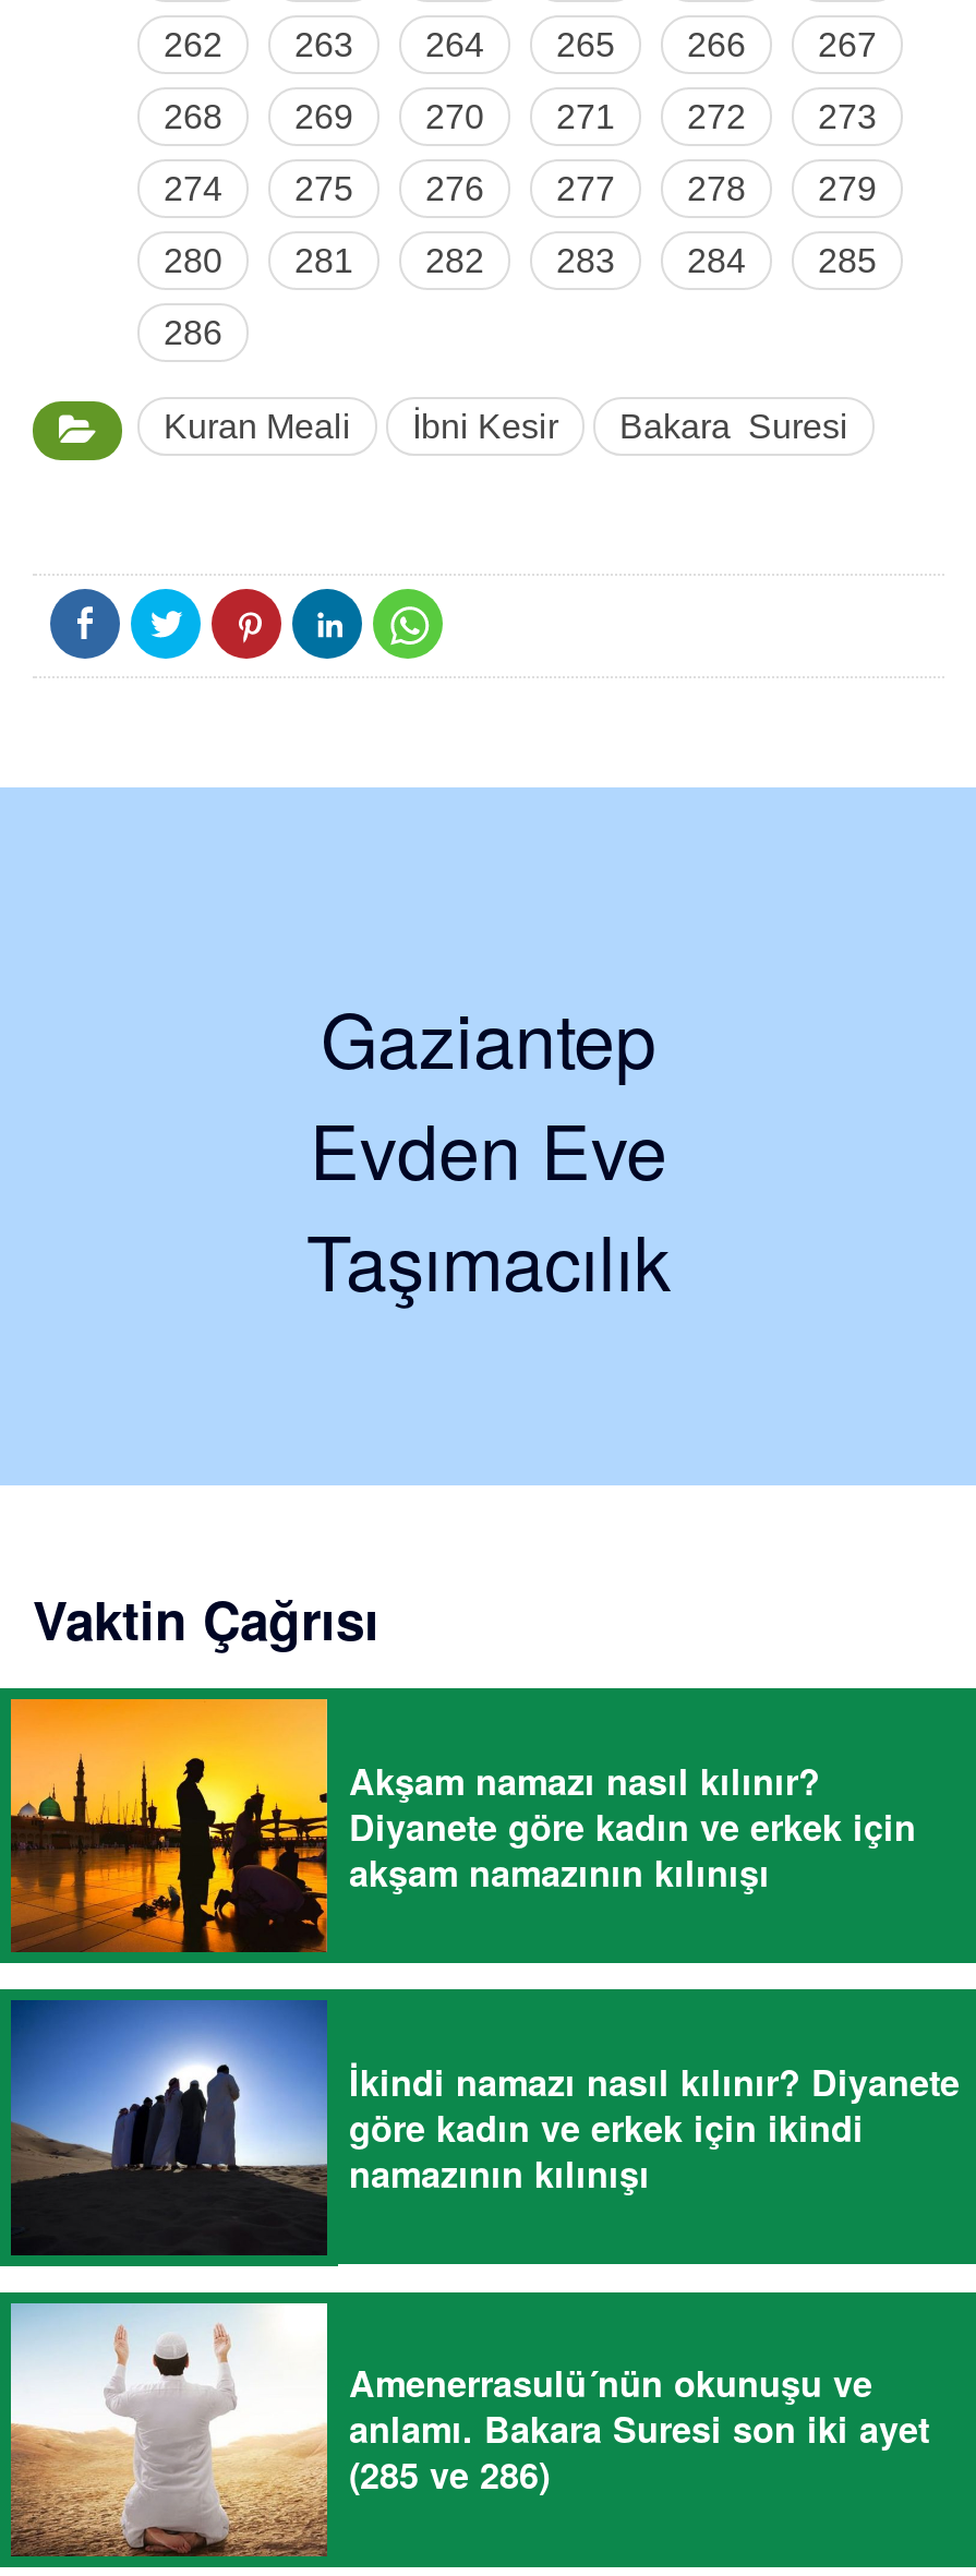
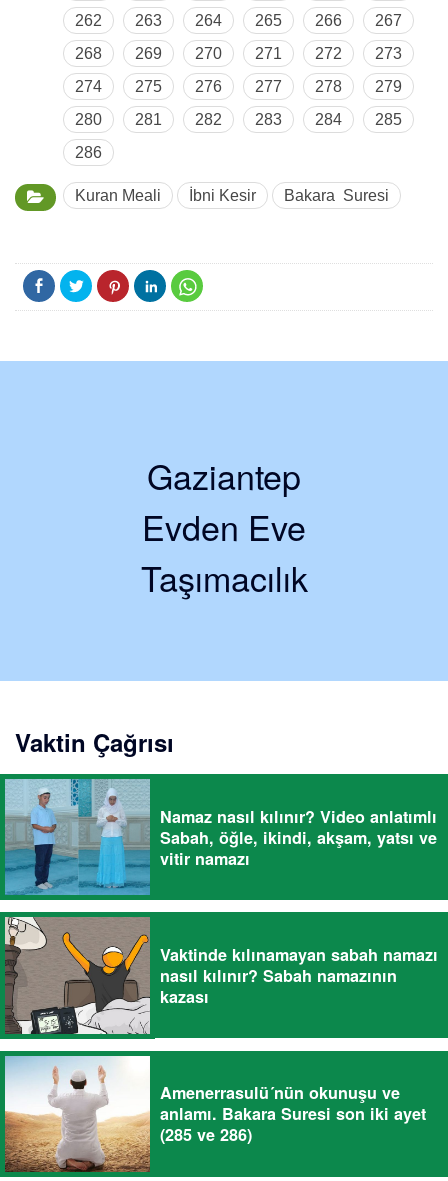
- [image]
- Akşam namazı nasıl kılınır?
- Diyanete göre kadın ve erkek için
- akşam namazının kılınışı
+ [image]
+ Namaz nasıl kılınır? Video anlatımlı
+ Sabah, öğle, ikindi, akşam, yatsı ve
+ vitir namazı

- [image]
- İkindi namazı nasıl kılınır? Diyanete
- göre kadın ve erkek için ikindi
- namazının kılınışı
+ [image]
+ Vaktinde kılınamayan sabah namazı
+ nasıl kılınır? Sabah namazının
+ kazası
